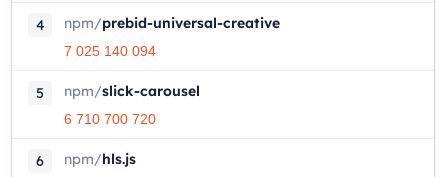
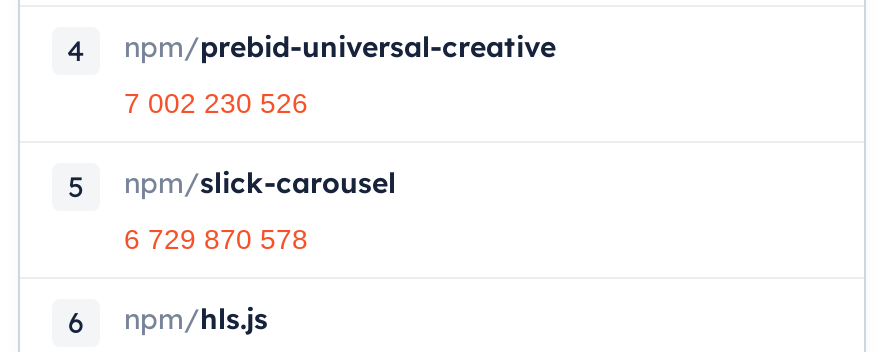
- 7 025 140 094
+ 7 002 230 526

- 6 710 700 720
+ 6 729 870 578
